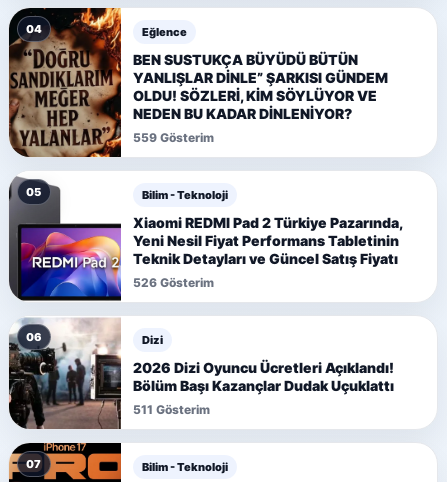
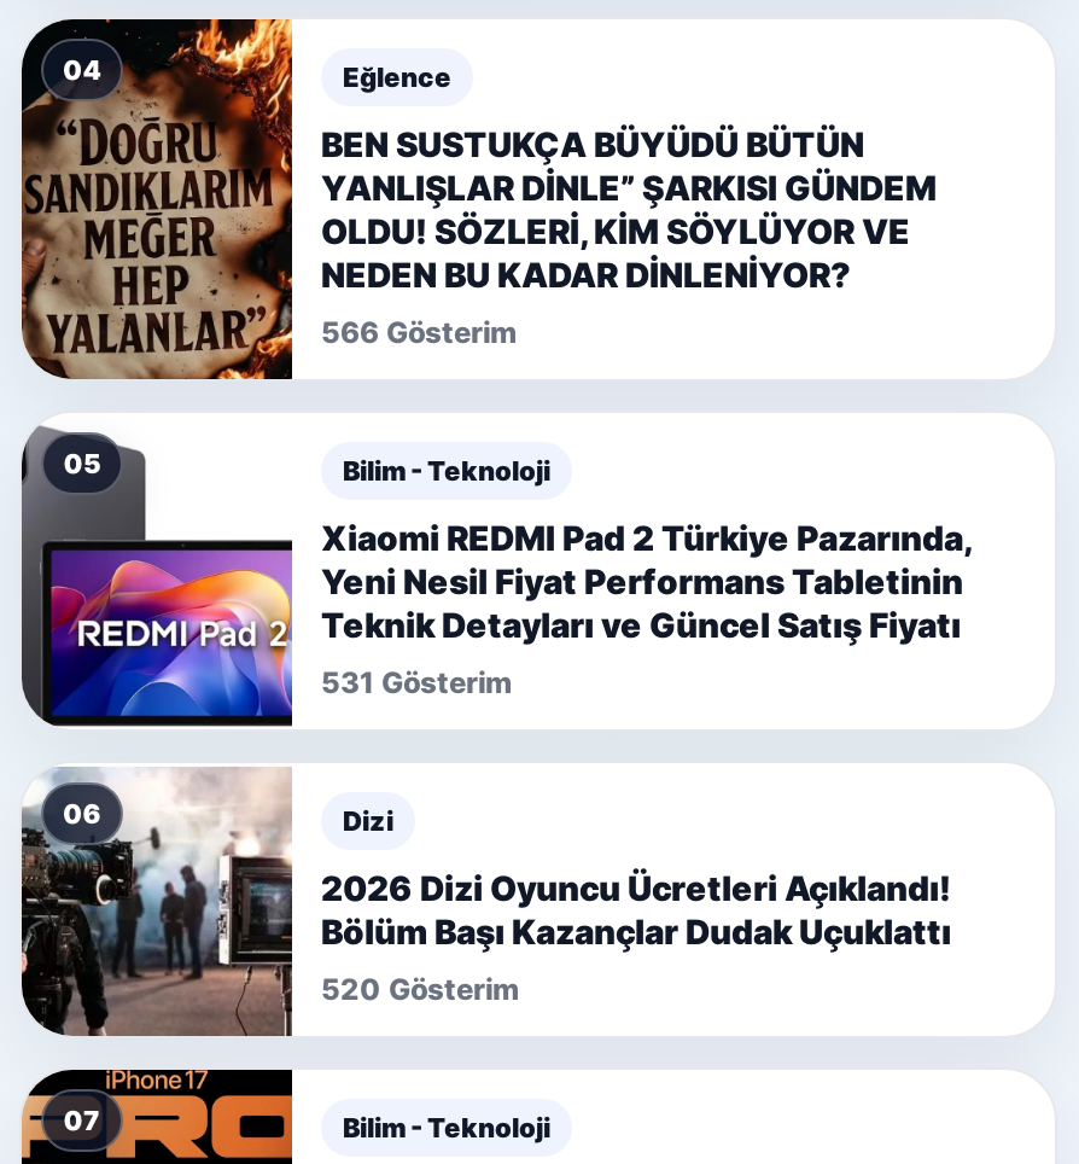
- 559 Gösterim
+ 566 Gösterim

- 526 Gösterim
+ 531 Gösterim

- 511 Gösterim
+ 520 Gösterim
